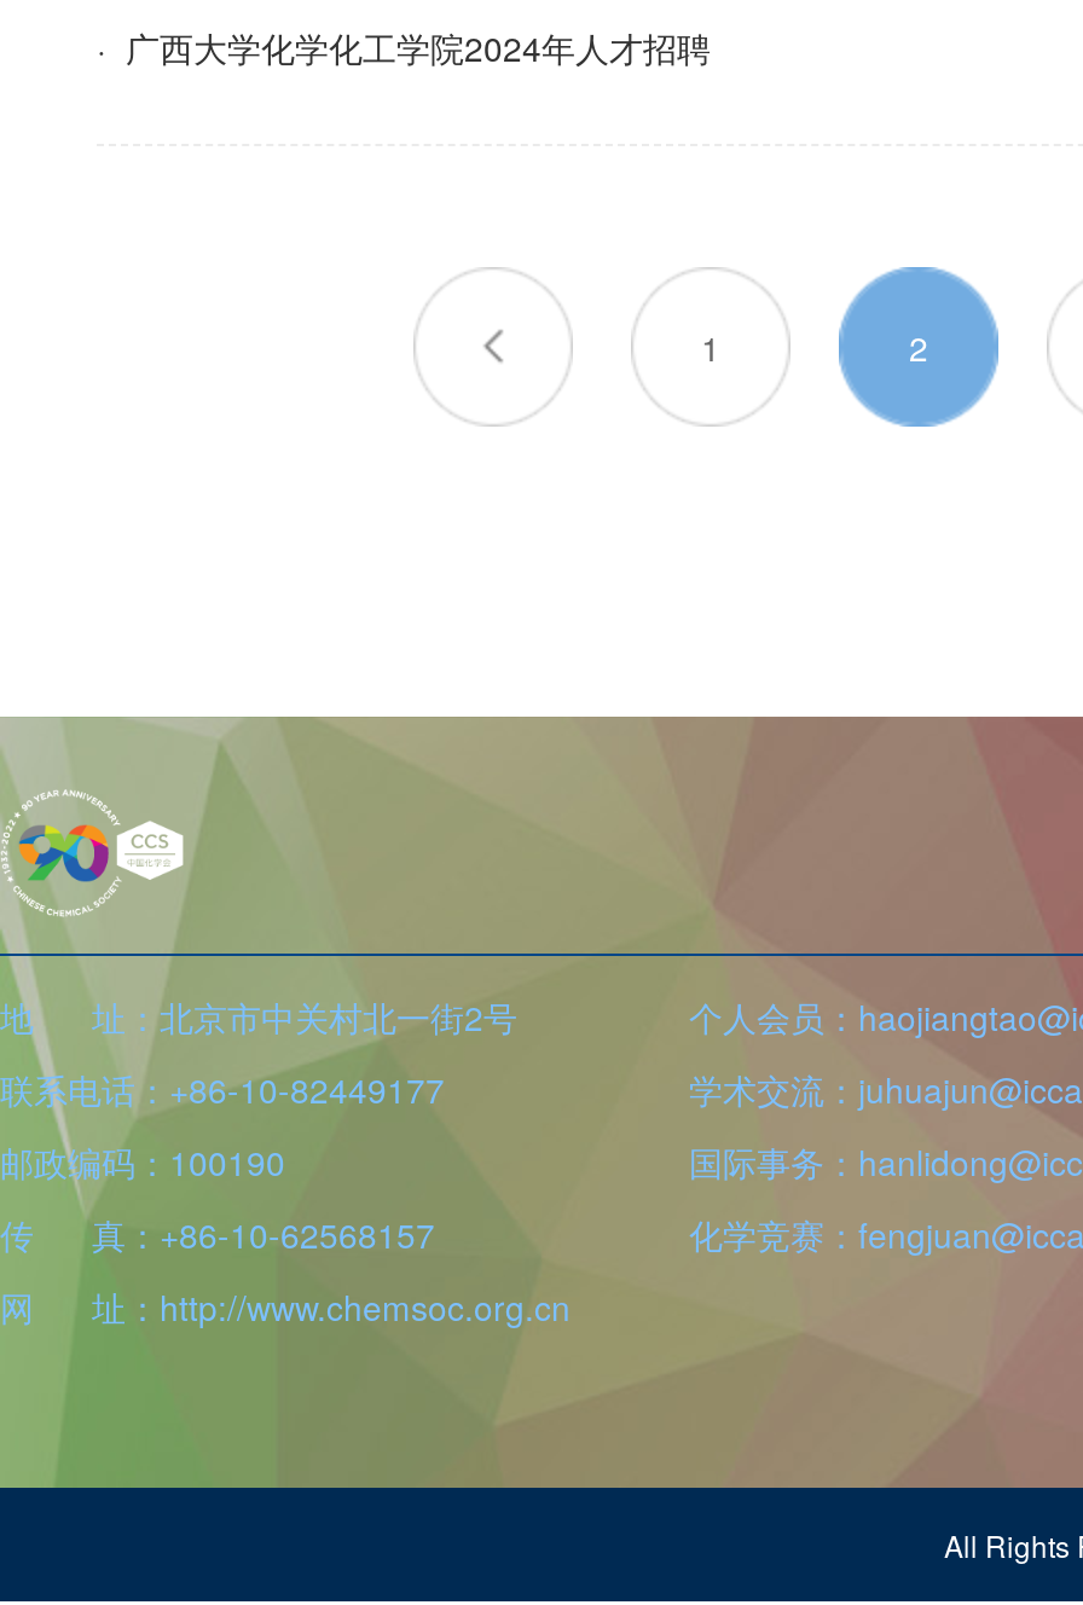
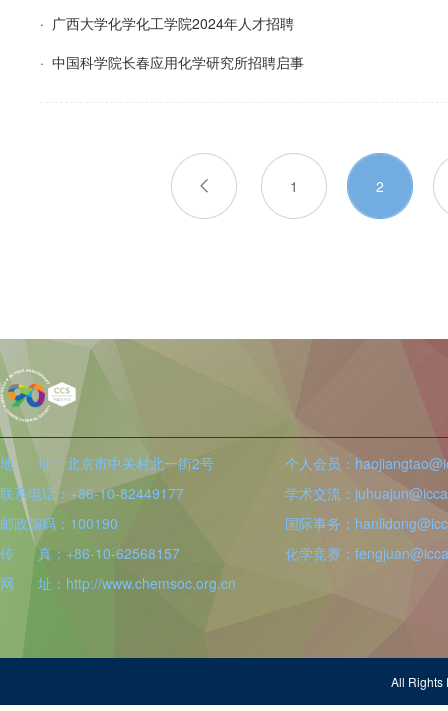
+ · 中国科学院长春应用化学研究所招聘启事
